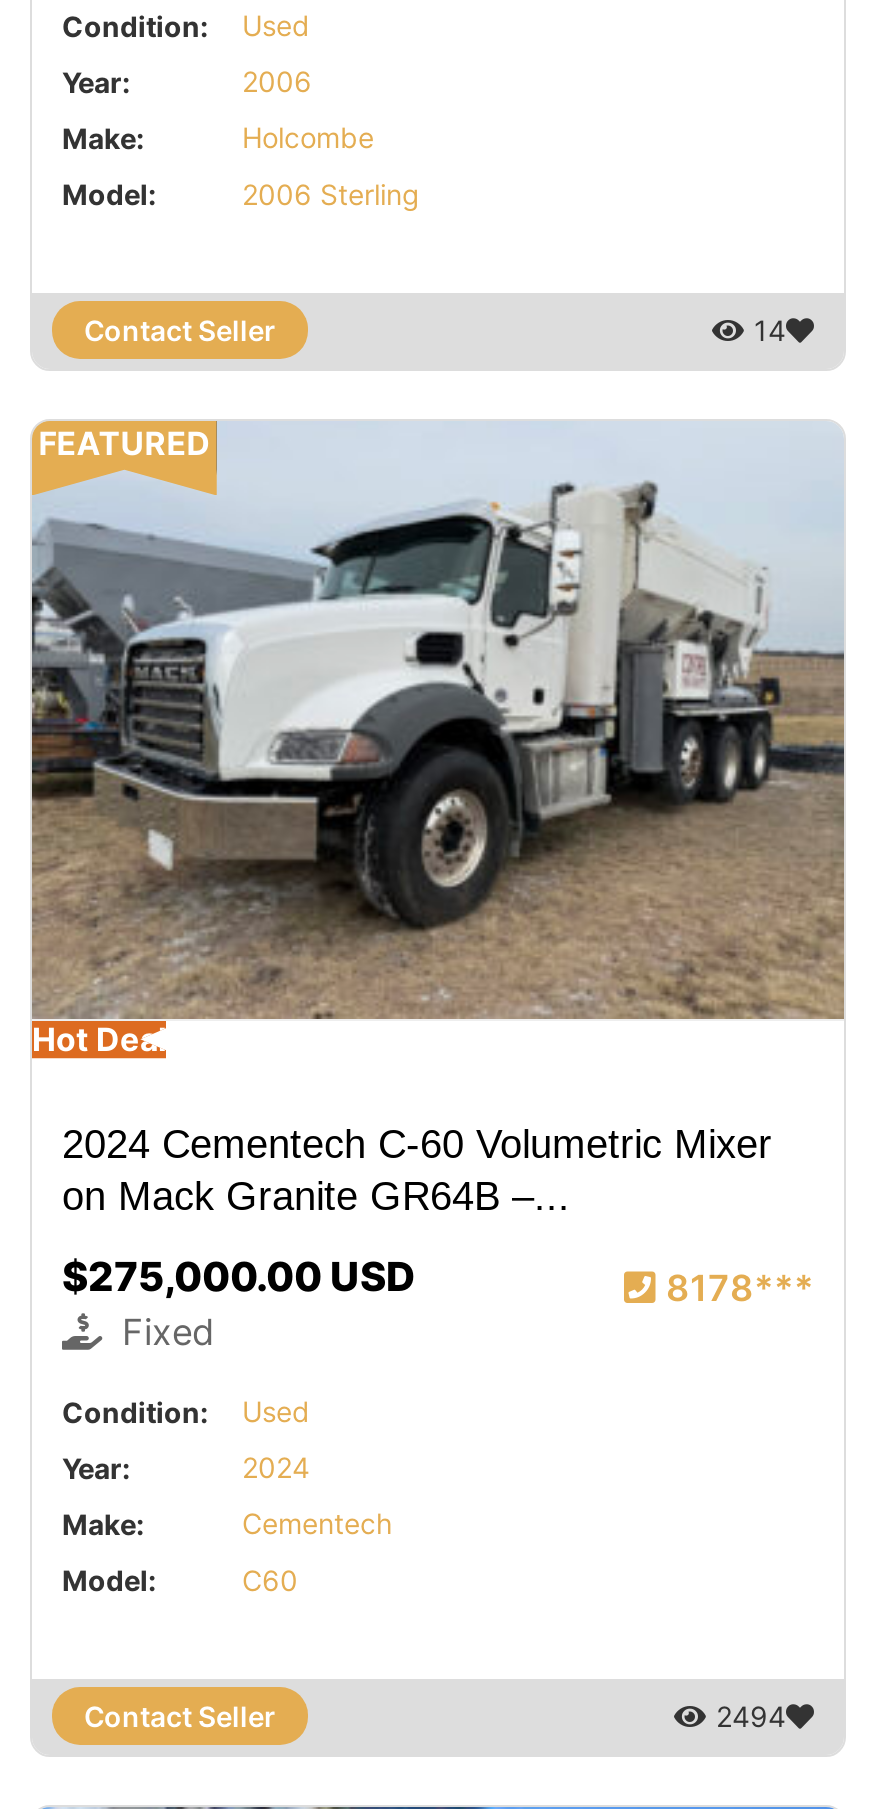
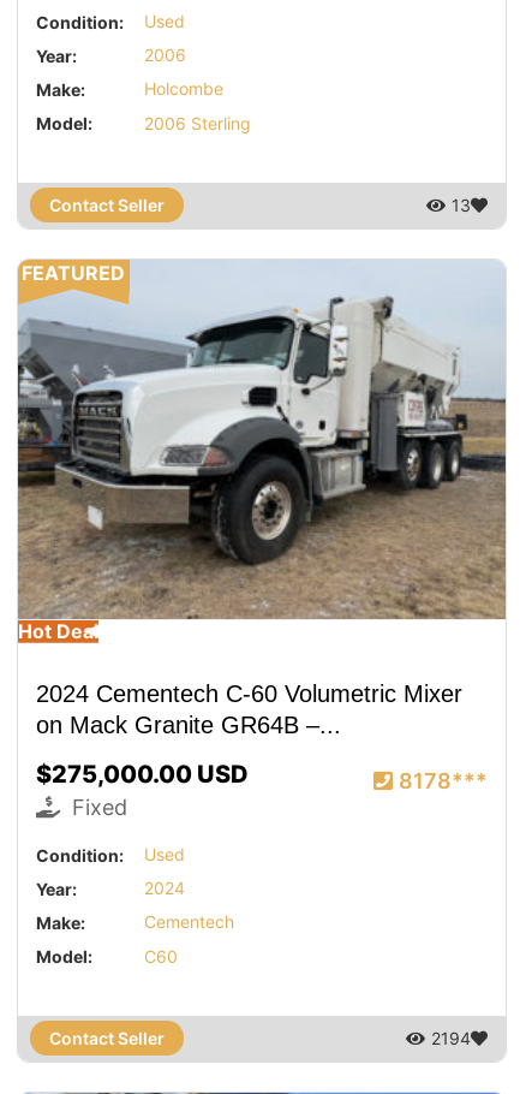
- 14
+ 13

- 2494
+ 2194
